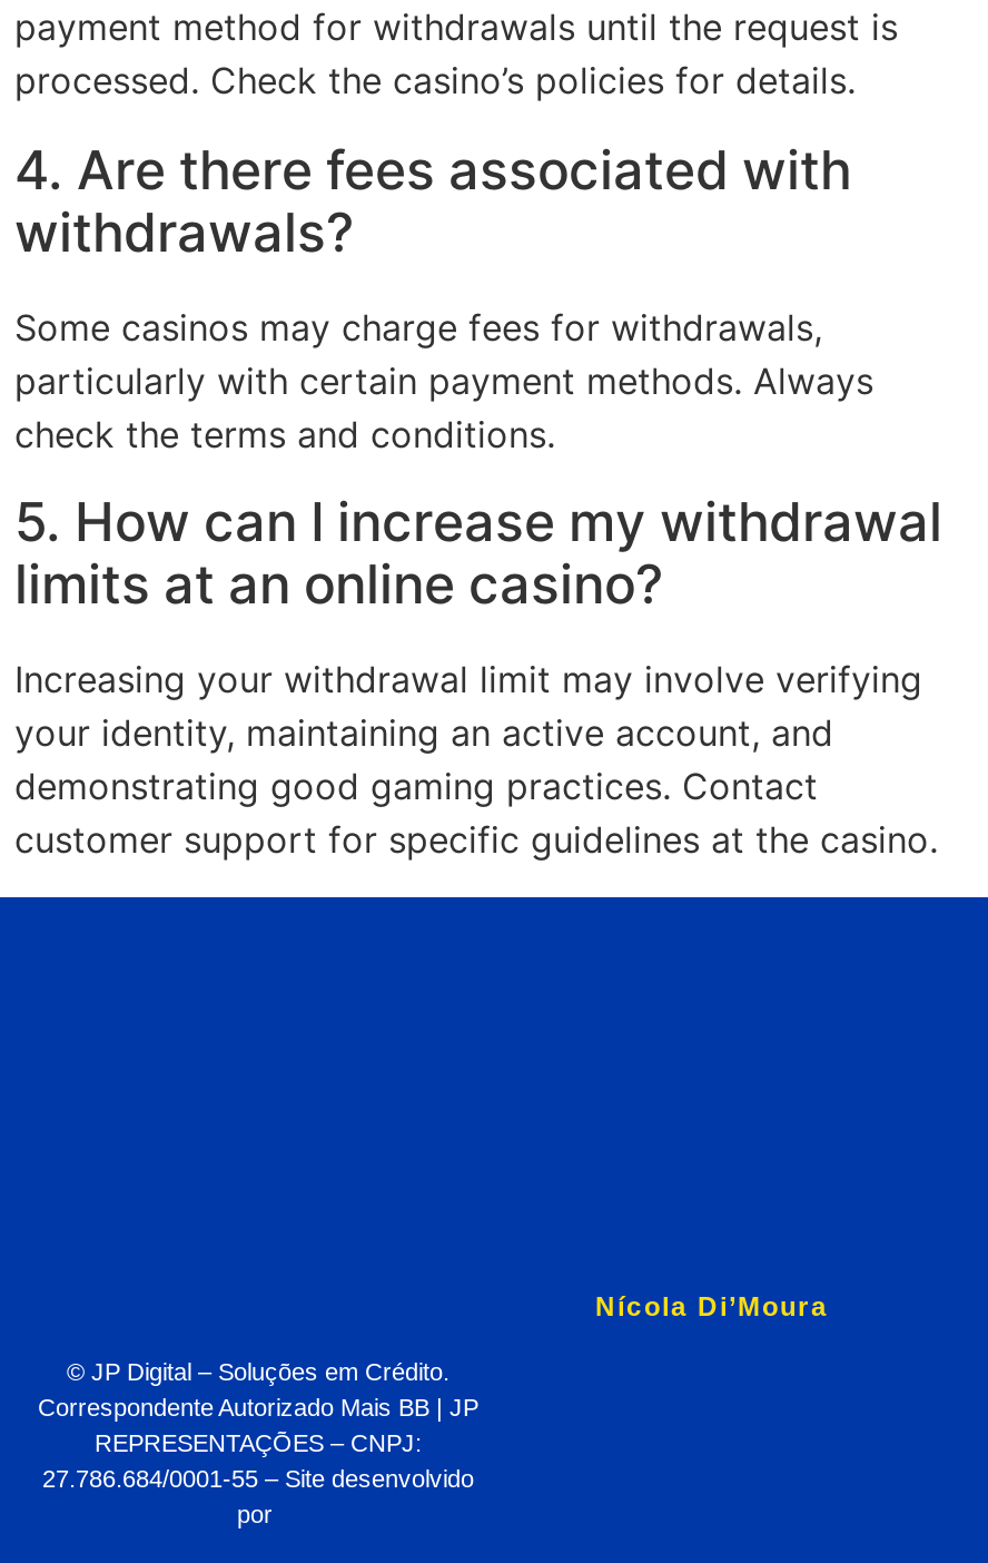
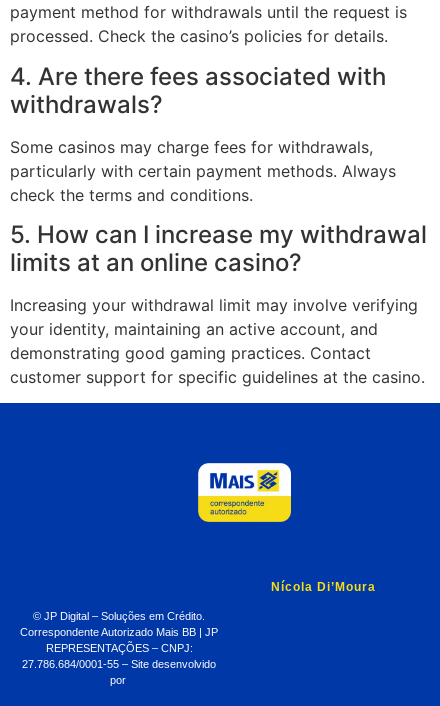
+ [image]
